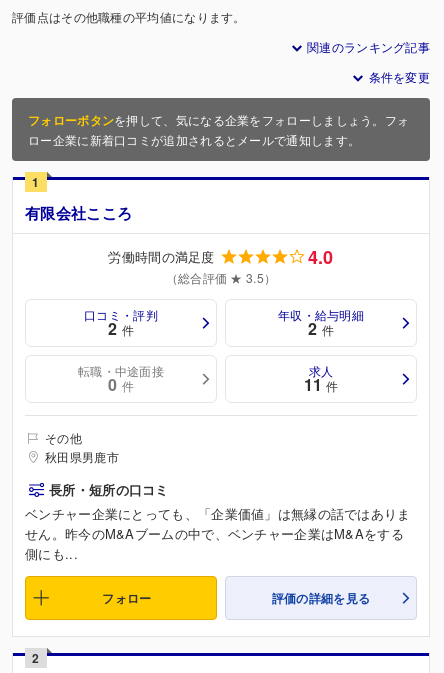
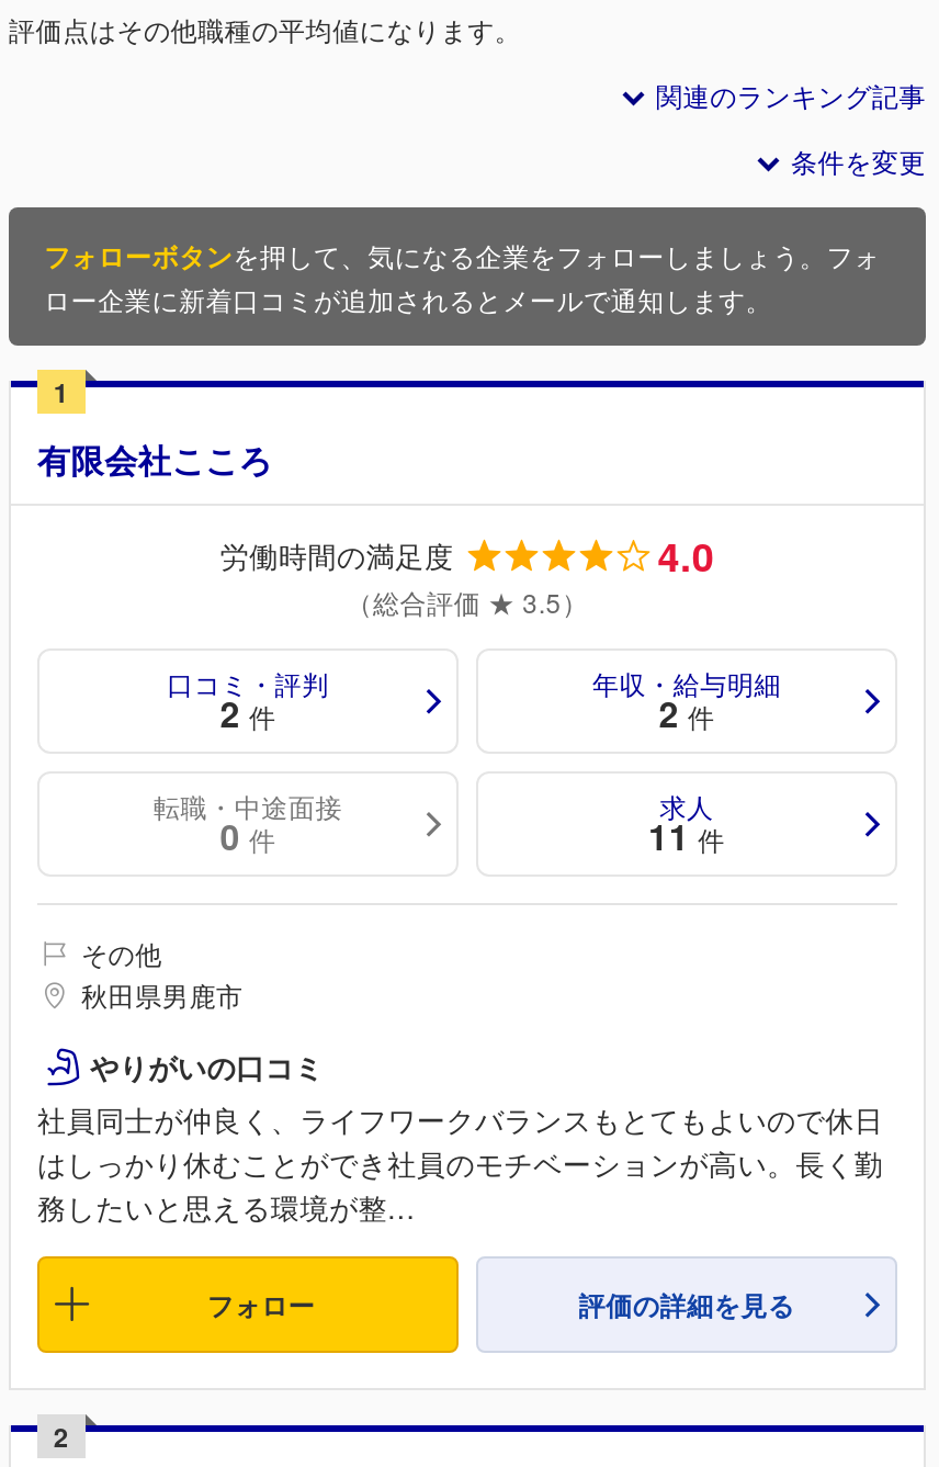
- 長所・短所の口コミ
- ベンチャー企業にとっても、「企業価値」は無縁の話ではありま
- せん。昨今のM&Aブームの中で、ベンチャー企業はM&Aをする
- 側にも...
+ やりがいの口コミ
+ 社員同士が仲良く、ライフワークバランスもとてもよいので休日
+ はしっかり休むことができ社員のモチベーションが高い。長く勤
+ 務したいと思える環境が整...
